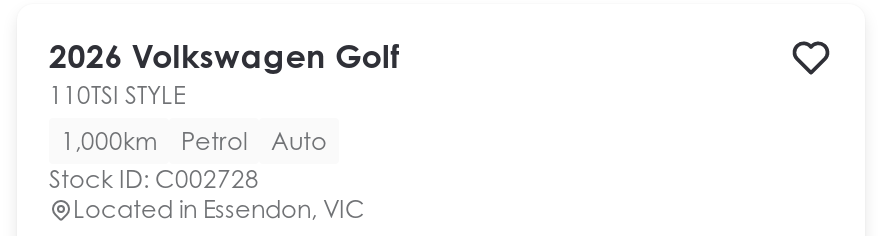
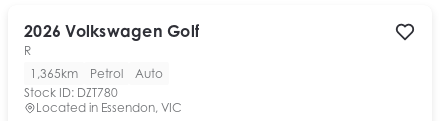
- 110TSI STYLE
+ R

- 1,000km Petrol Auto
+ 1,365km Petrol Auto

- Stock ID: C002728
+ Stock ID: DZT780
